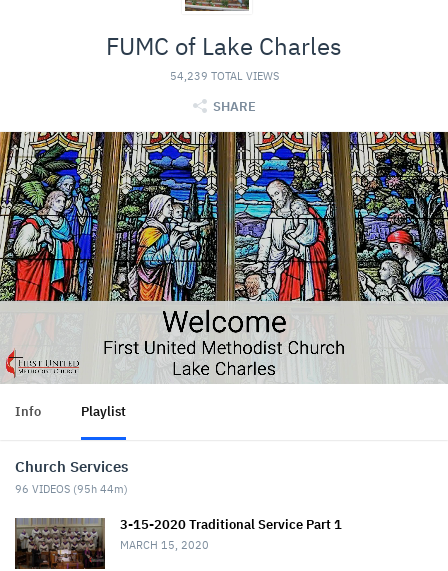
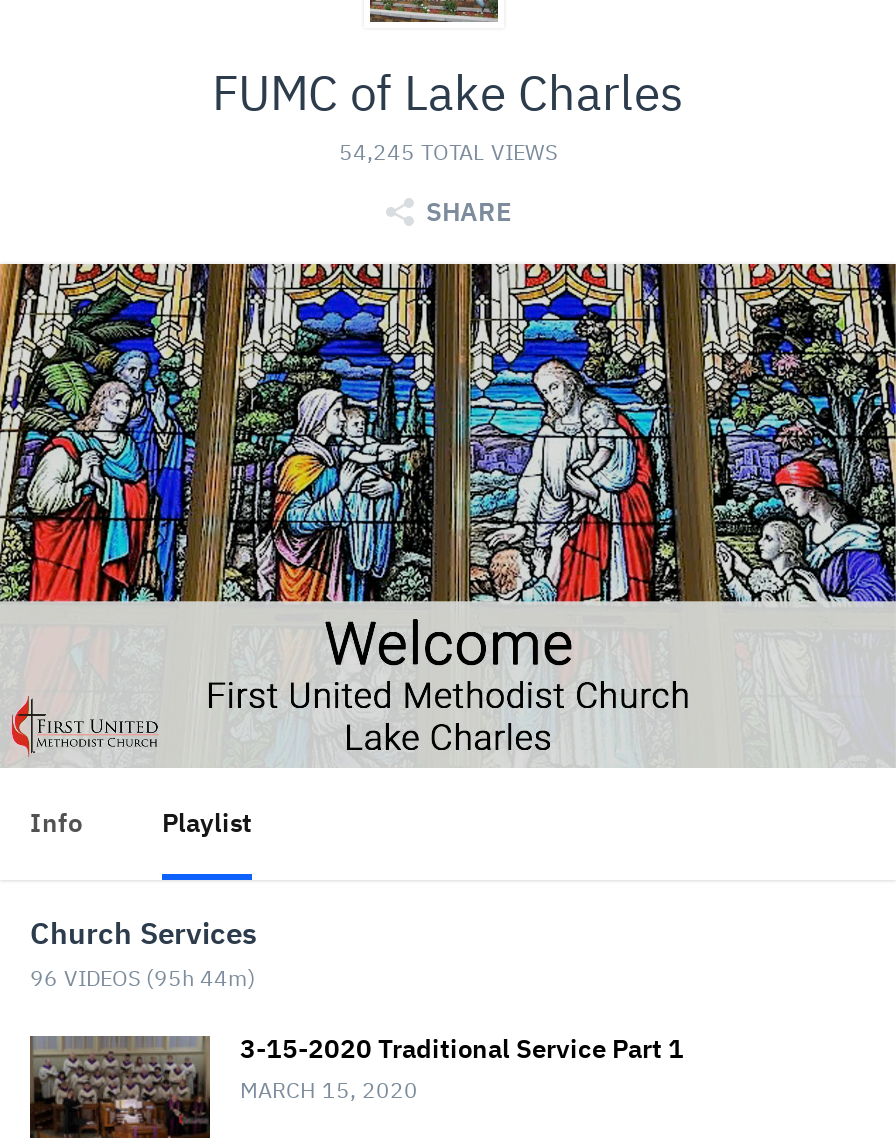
- 54,239 TOTAL VIEWS
+ 54,245 TOTAL VIEWS
